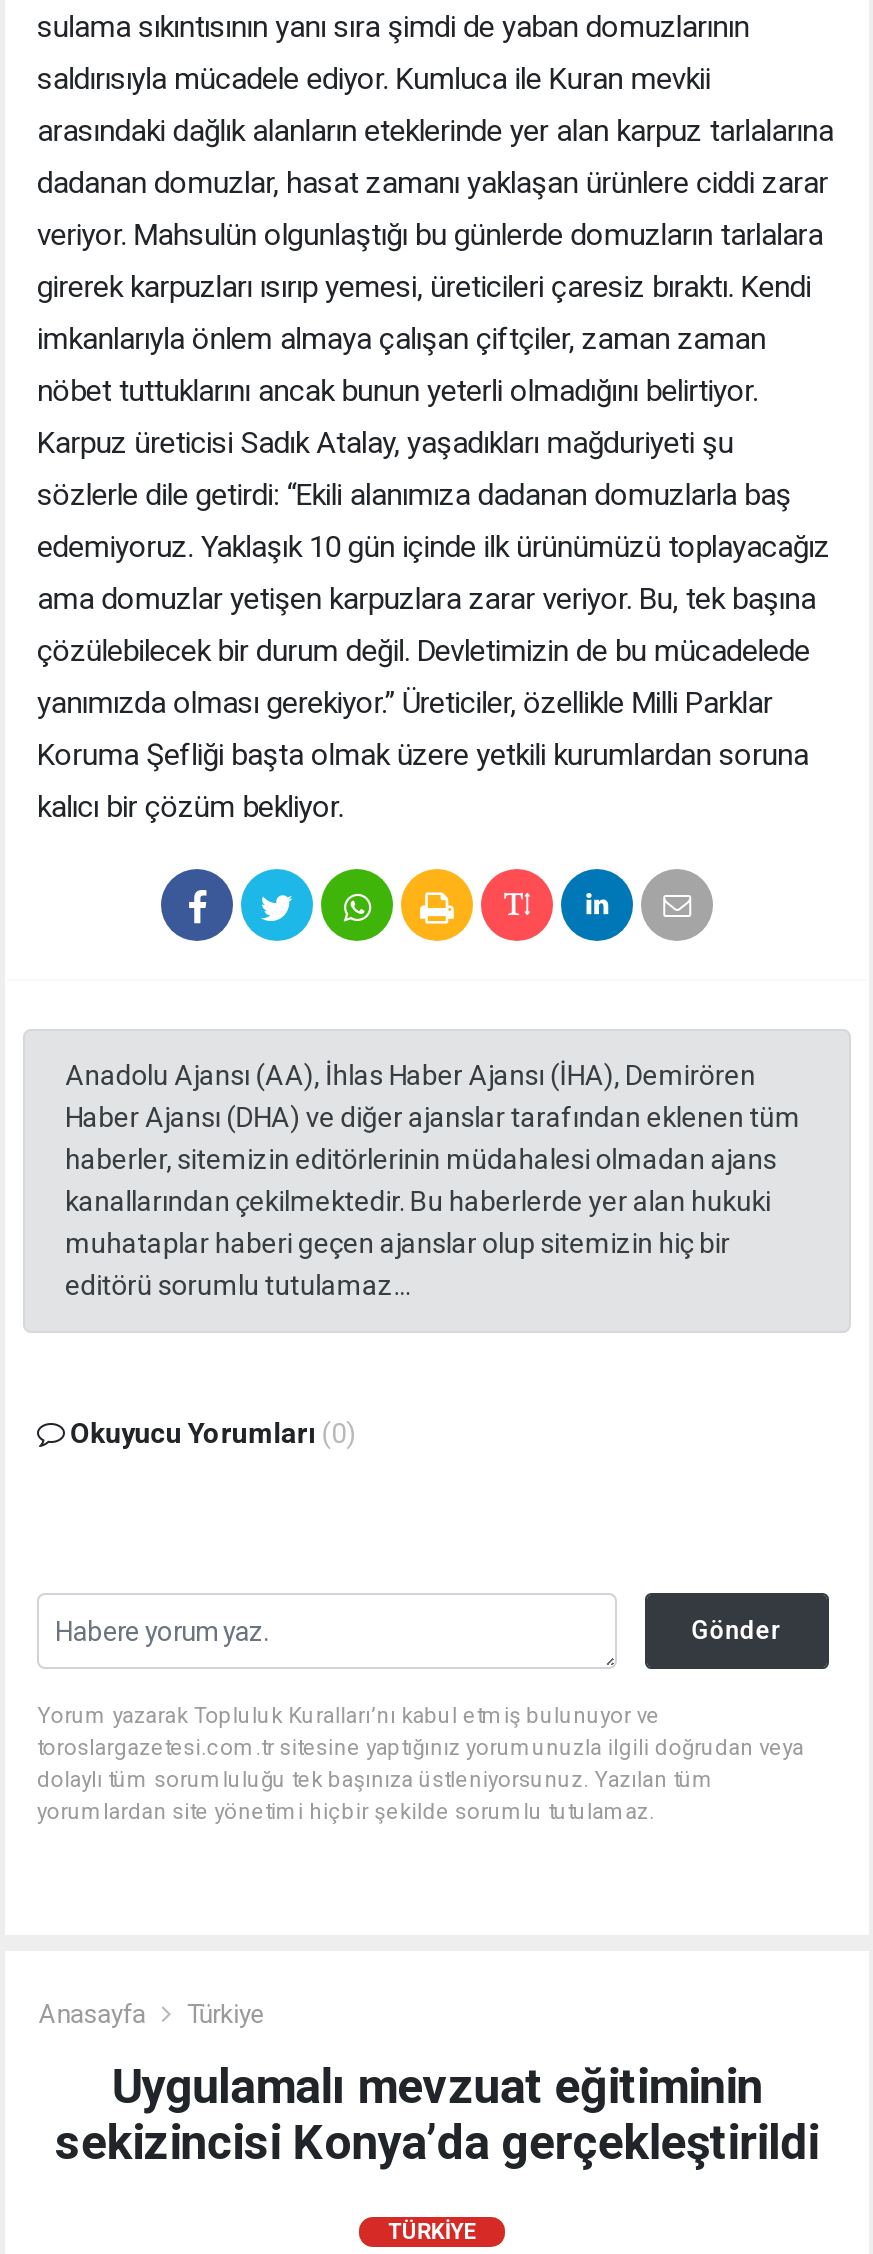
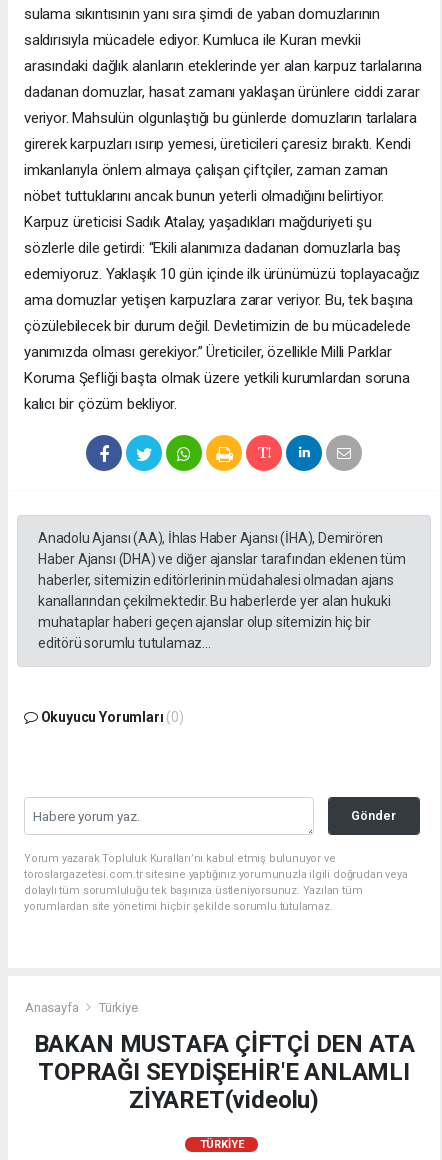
- Uygulamalı mevzuat eğitiminin
- sekizincisi Konya’da gerçekleştirildi
+ BAKAN MUSTAFA ÇİFTÇİ DEN ATA
+ TOPRAĞI SEYDİŞEHİR'E ANLAMLI
+ ZİYARET(videolu)
